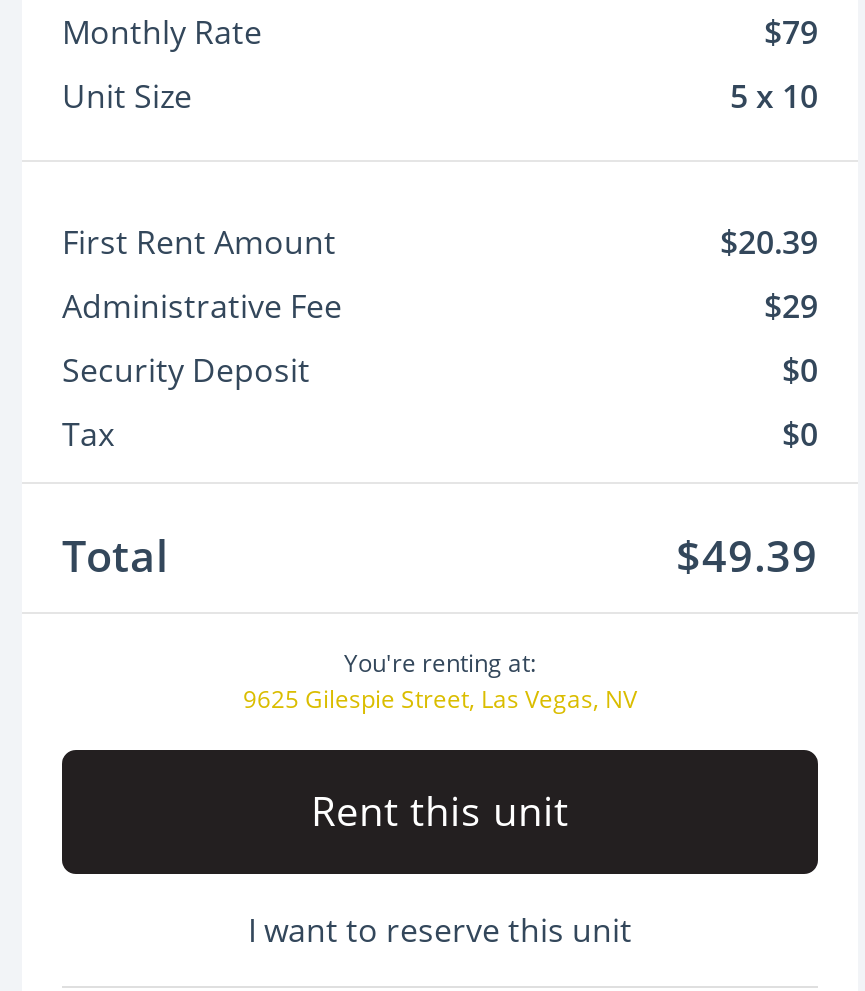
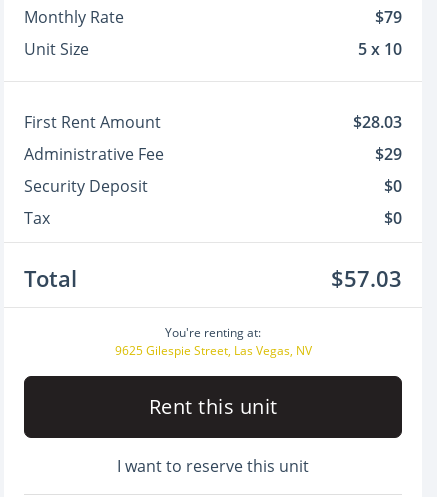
- $20.39
+ $28.03

- $49.39
+ $57.03
